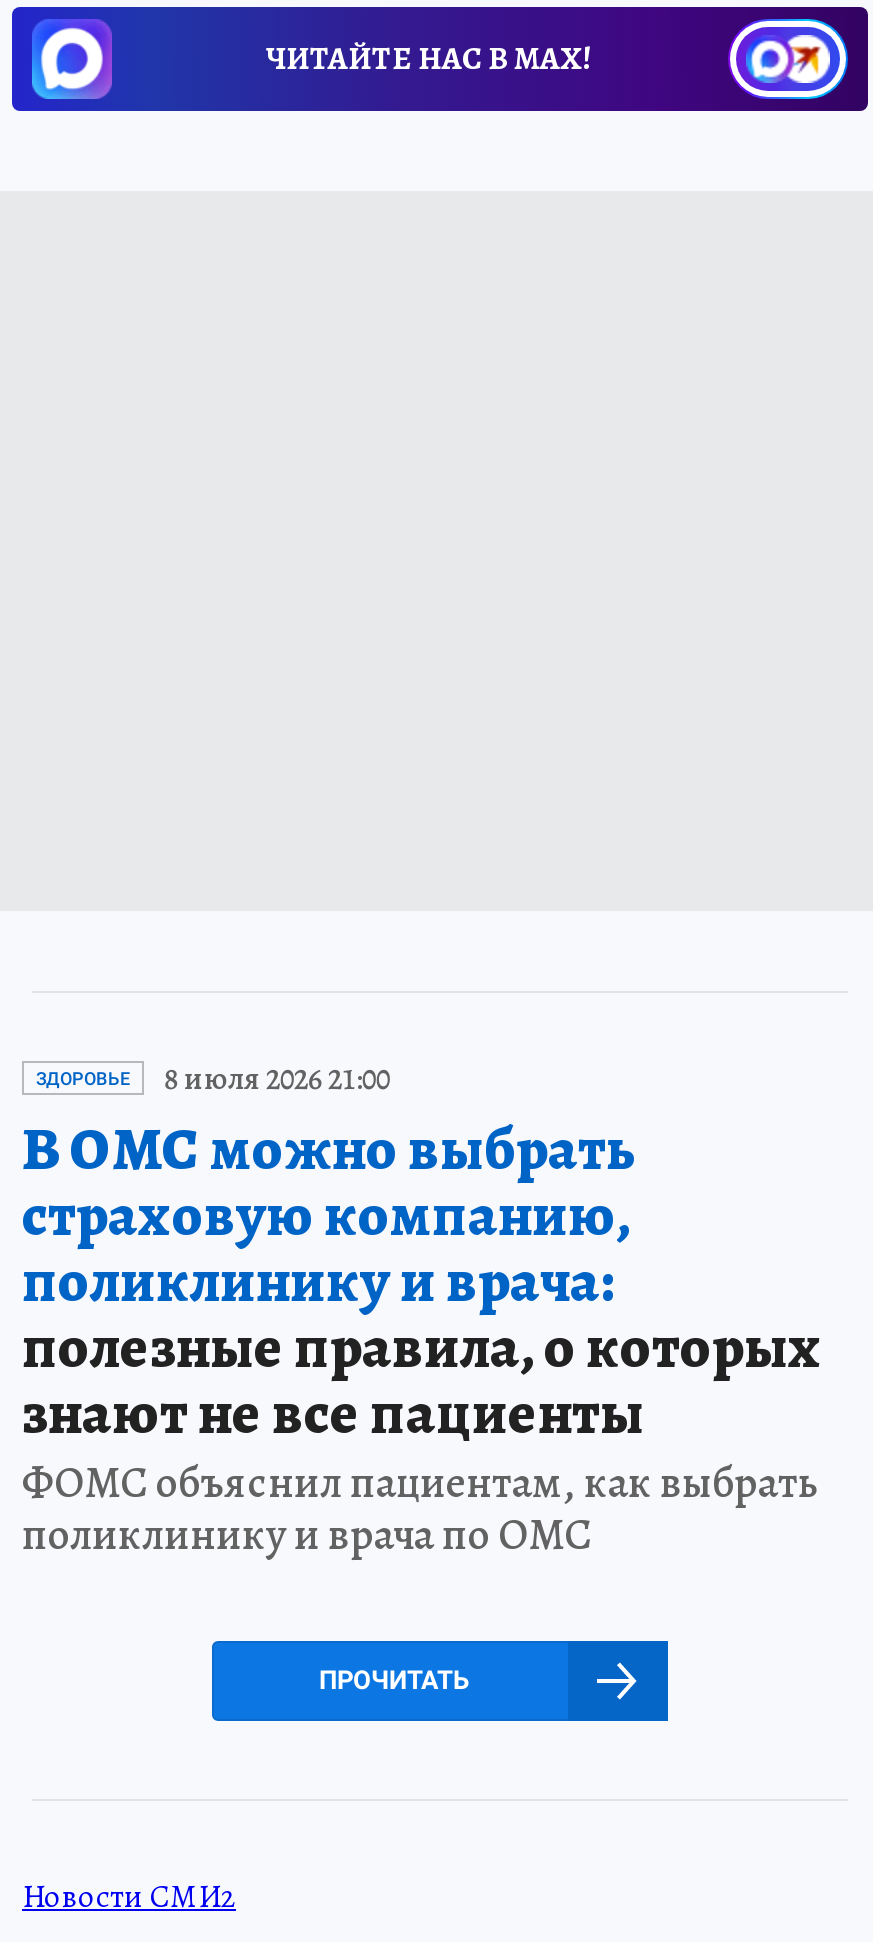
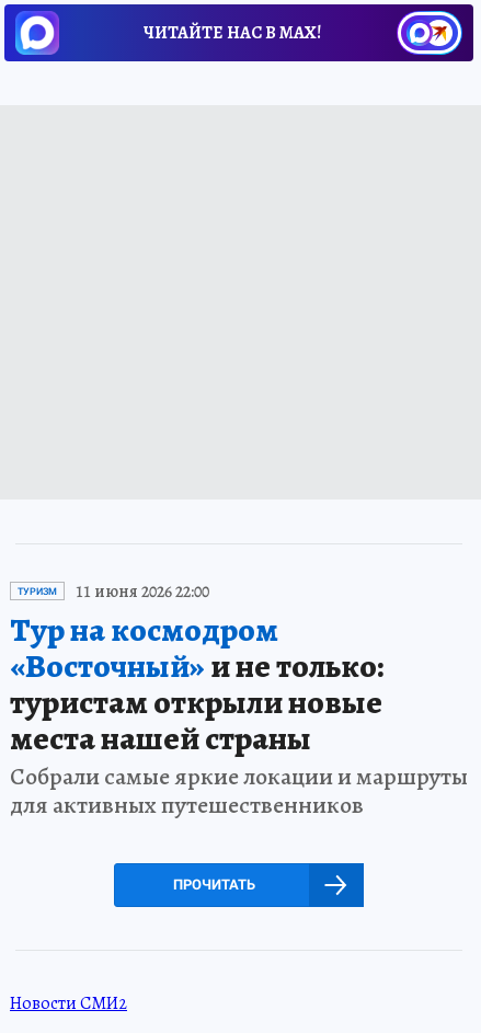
- ЗДОРОВЬЕ
- 8 июля 2026 21:00
- В ОМС можно выбрать
- страховую компанию,
- поликлинику и врача:
- полезные правила, о которых
- знают не все пациенты
- ФОМС объяснил пациентам, как выбрать
- поликлинику и врача по ОМС
+ ТУРИЗМ
+ 11 июня 2026 22:00
+ Тур на космодром
+ «Восточный»и не только:
+ туристам открыли новые
+ места нашей страны
+ Собрали самые яркие локации и маршруты
+ для активных путешественников
